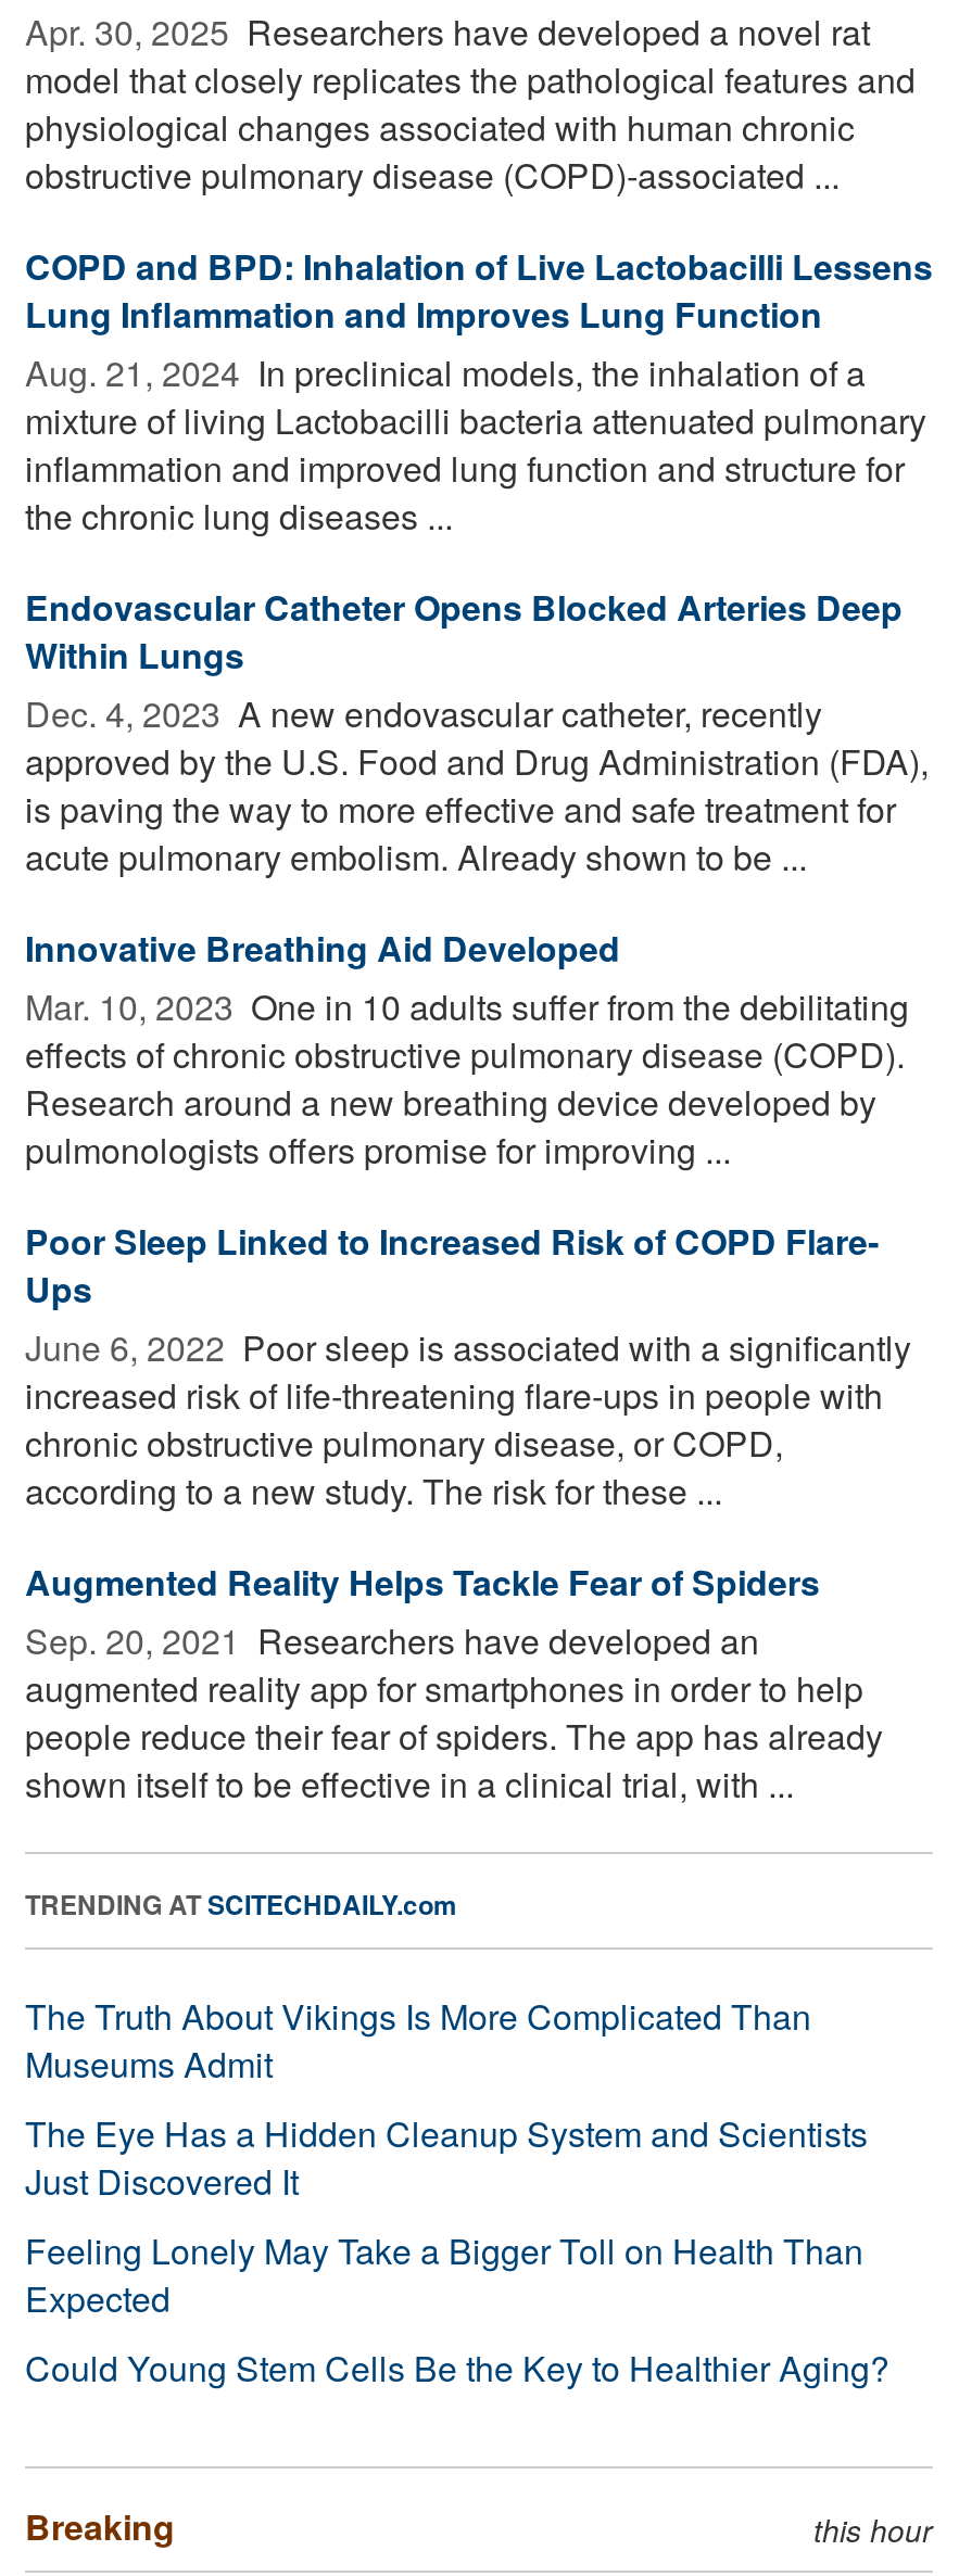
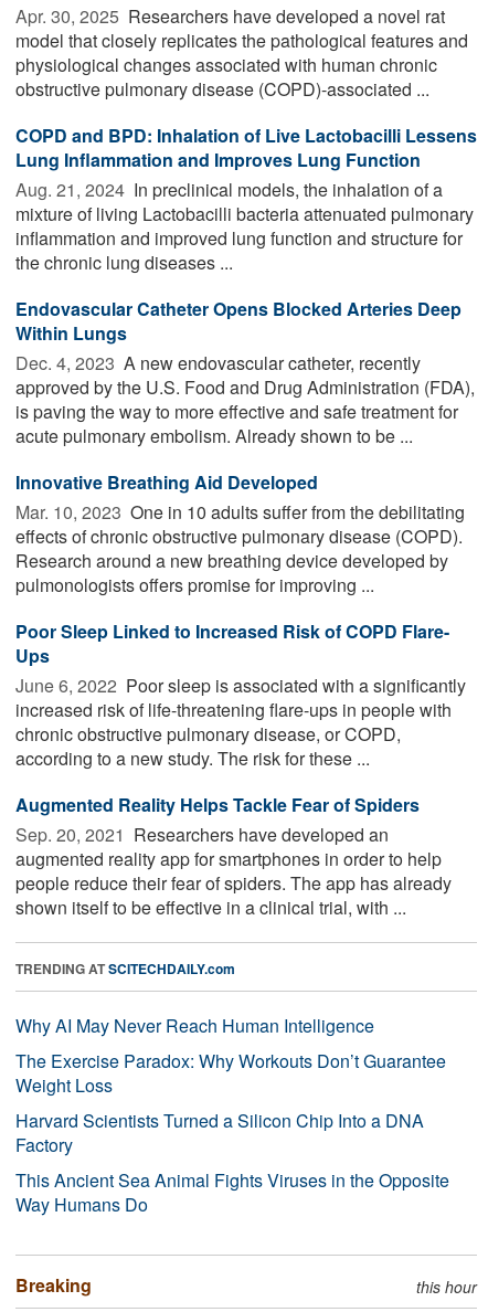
- The Truth About Vikings Is More Complicated Than
- Museums Admit
- The Eye Has a Hidden Cleanup System and Scientists
- Just Discovered It
- Feeling Lonely May Take a Bigger Toll on Health Than
- Expected
- Could Young Stem Cells Be the Key to Healthier Aging?
+ Why AI May Never Reach Human Intelligence
+ The Exercise Paradox: Why Workouts Don’t Guarantee
+ Weight Loss
+ Harvard Scientists Turned a Silicon Chip Into a DNA
+ Factory
+ This Ancient Sea Animal Fights Viruses in the Opposite
+ Way Humans Do
